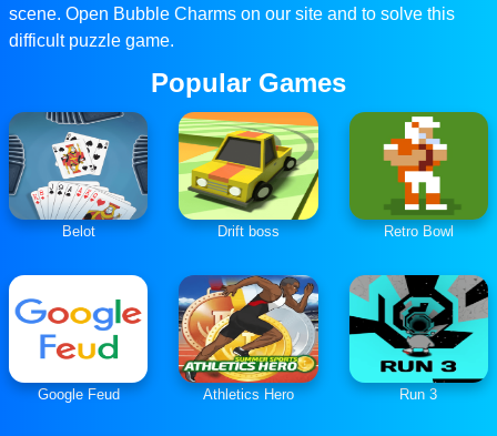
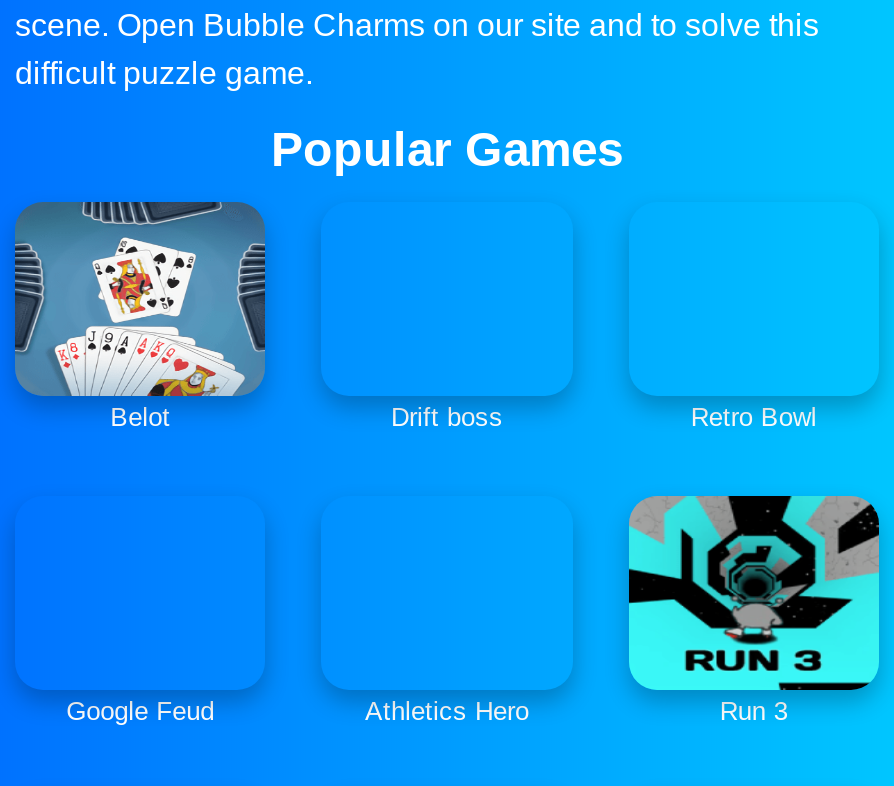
- [image]

- [image]

- [image]

- [image]
